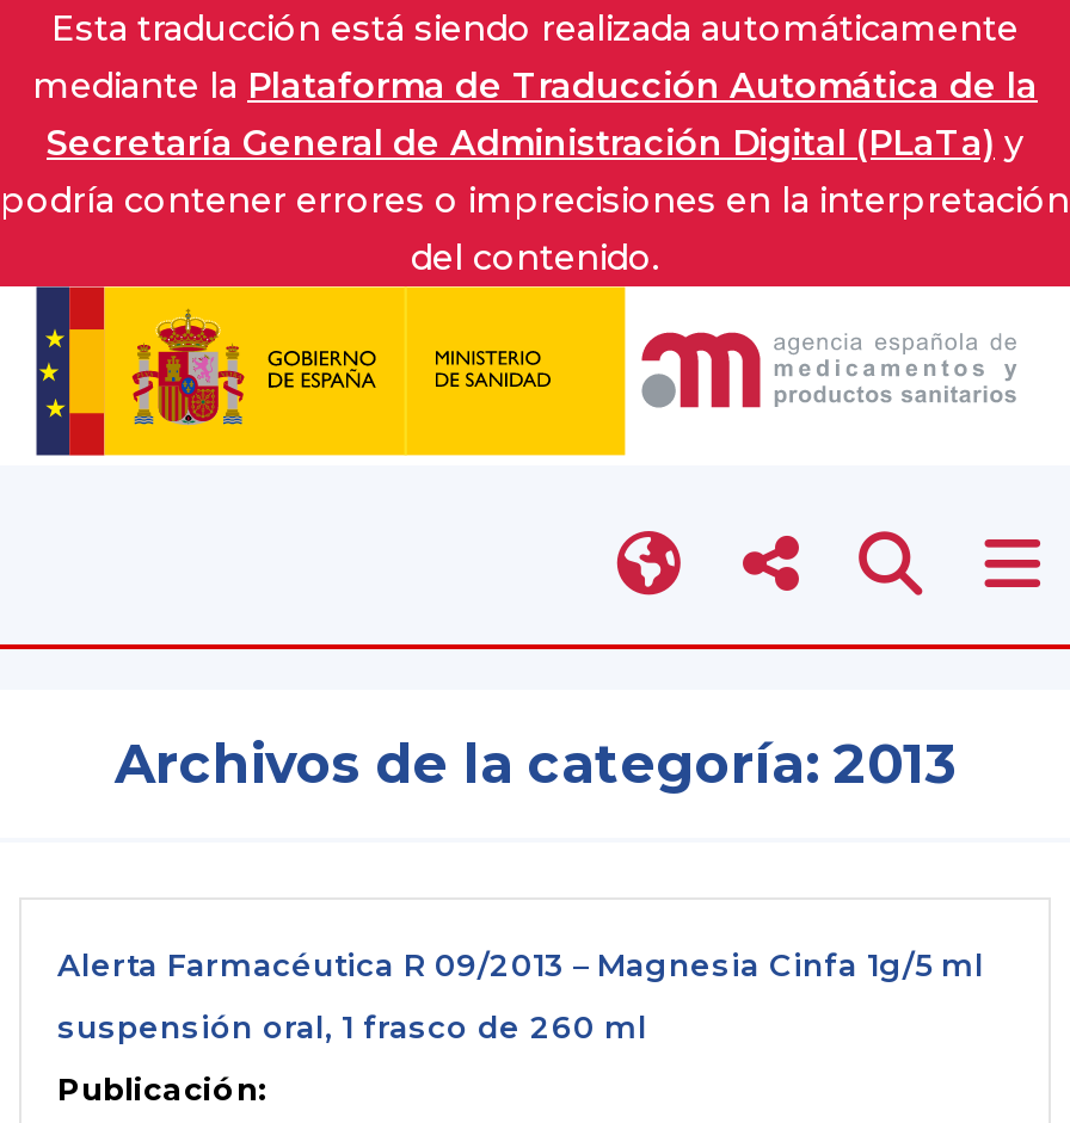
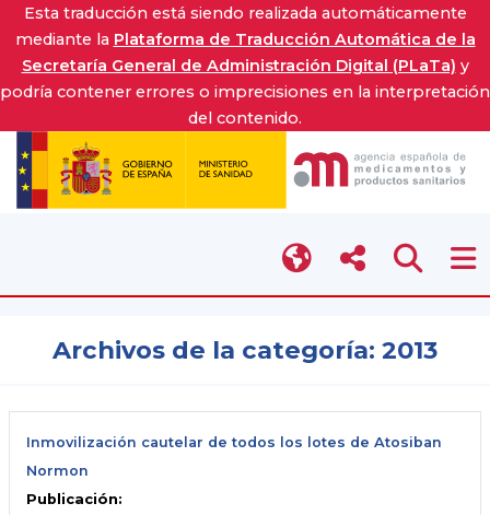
- Alerta Farmacéutica R 09/2013 – Magnesia Cinfa 1g/5 ml
+ Inmovilización cautelar de todos los lotes de Atosiban

- suspensión oral, 1 frasco de 260 ml
+ Normon
